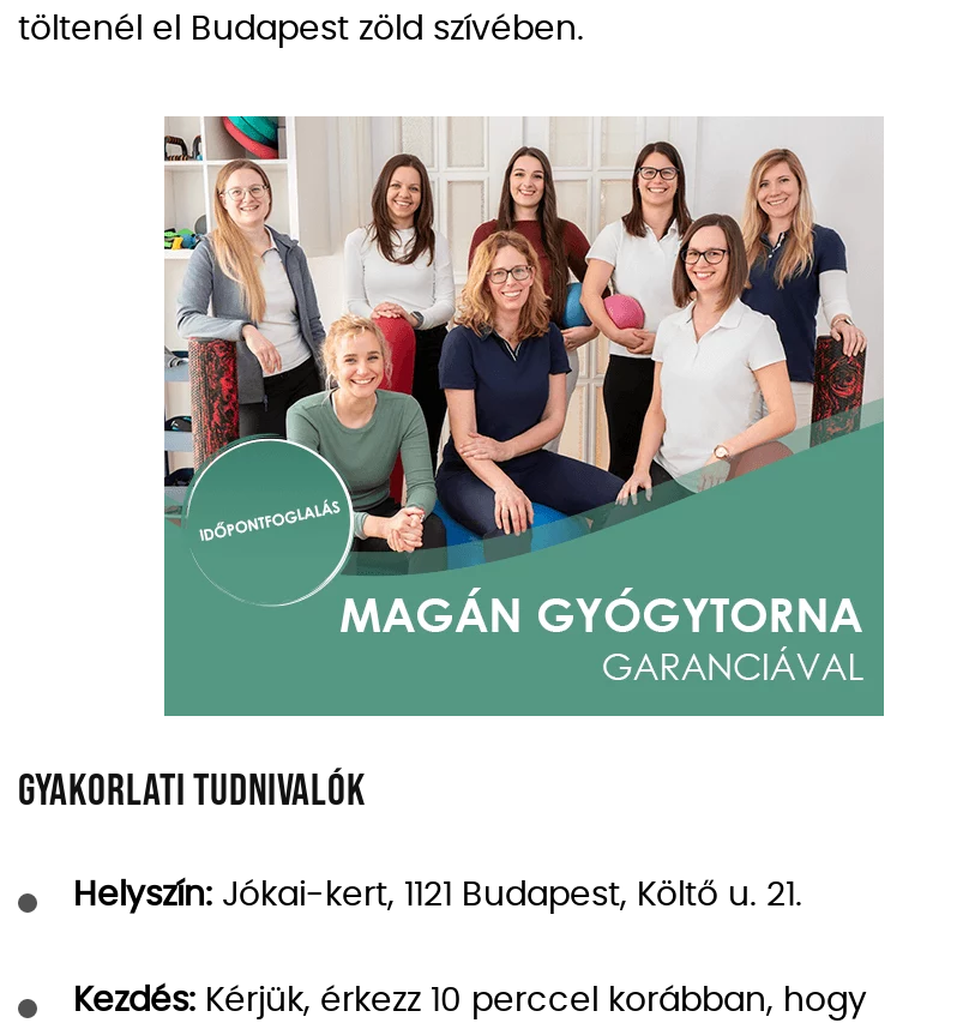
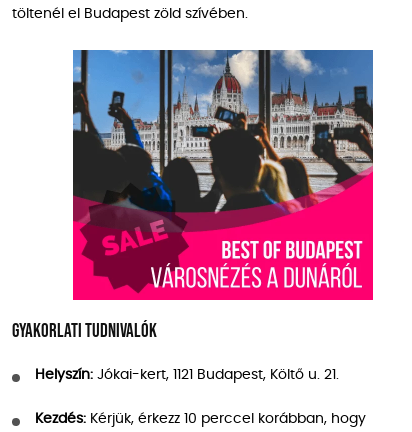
- [image]
+ [image]
